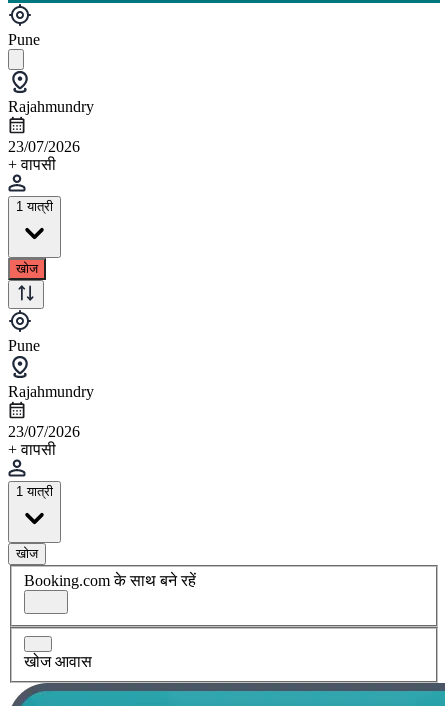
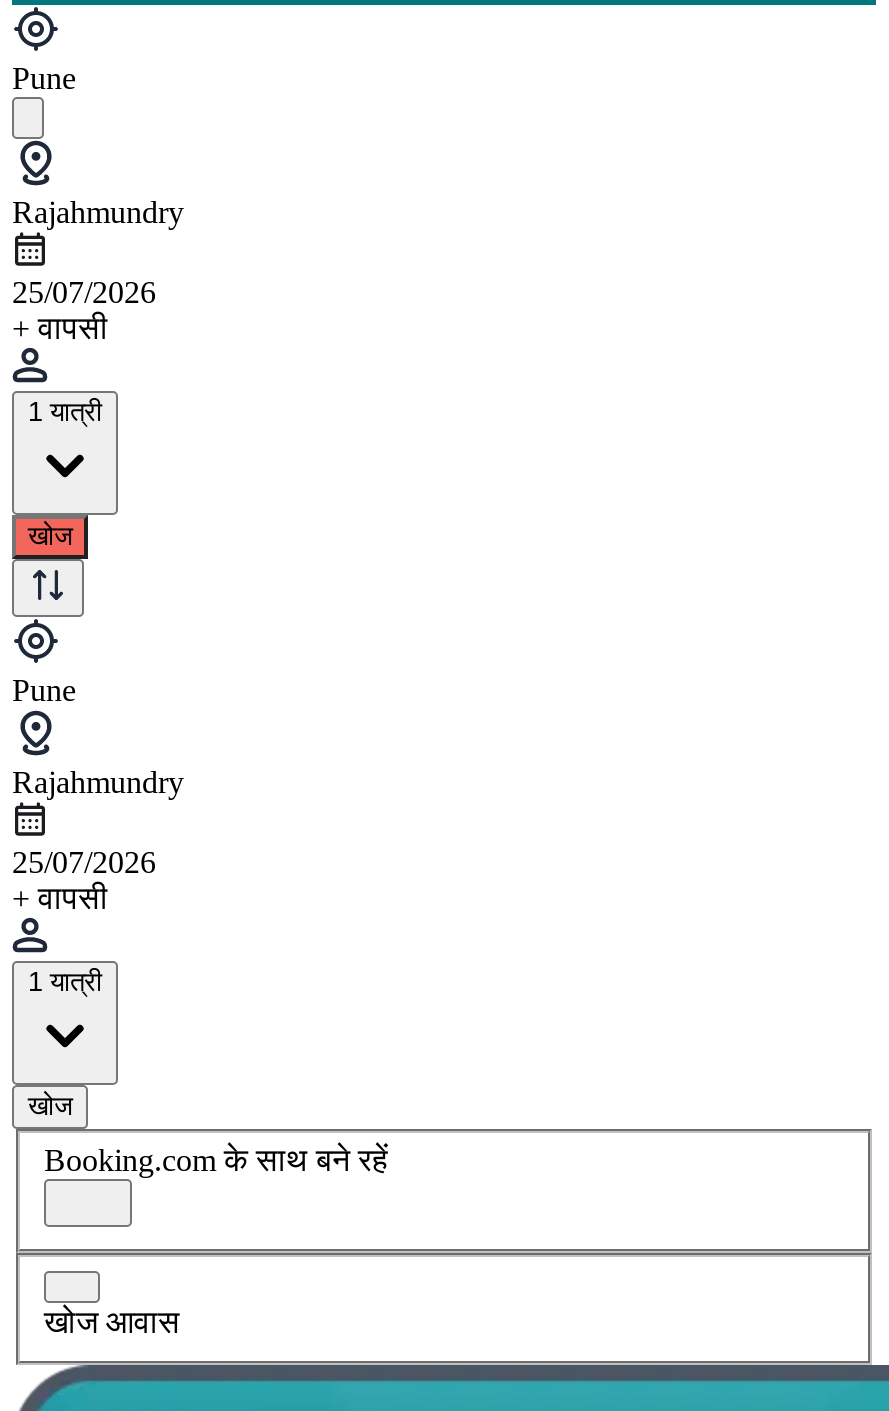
- 23/07/2026
+ 25/07/2026

- 23/07/2026
+ 25/07/2026
